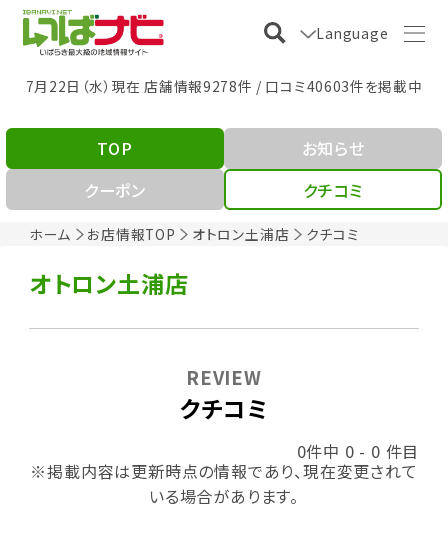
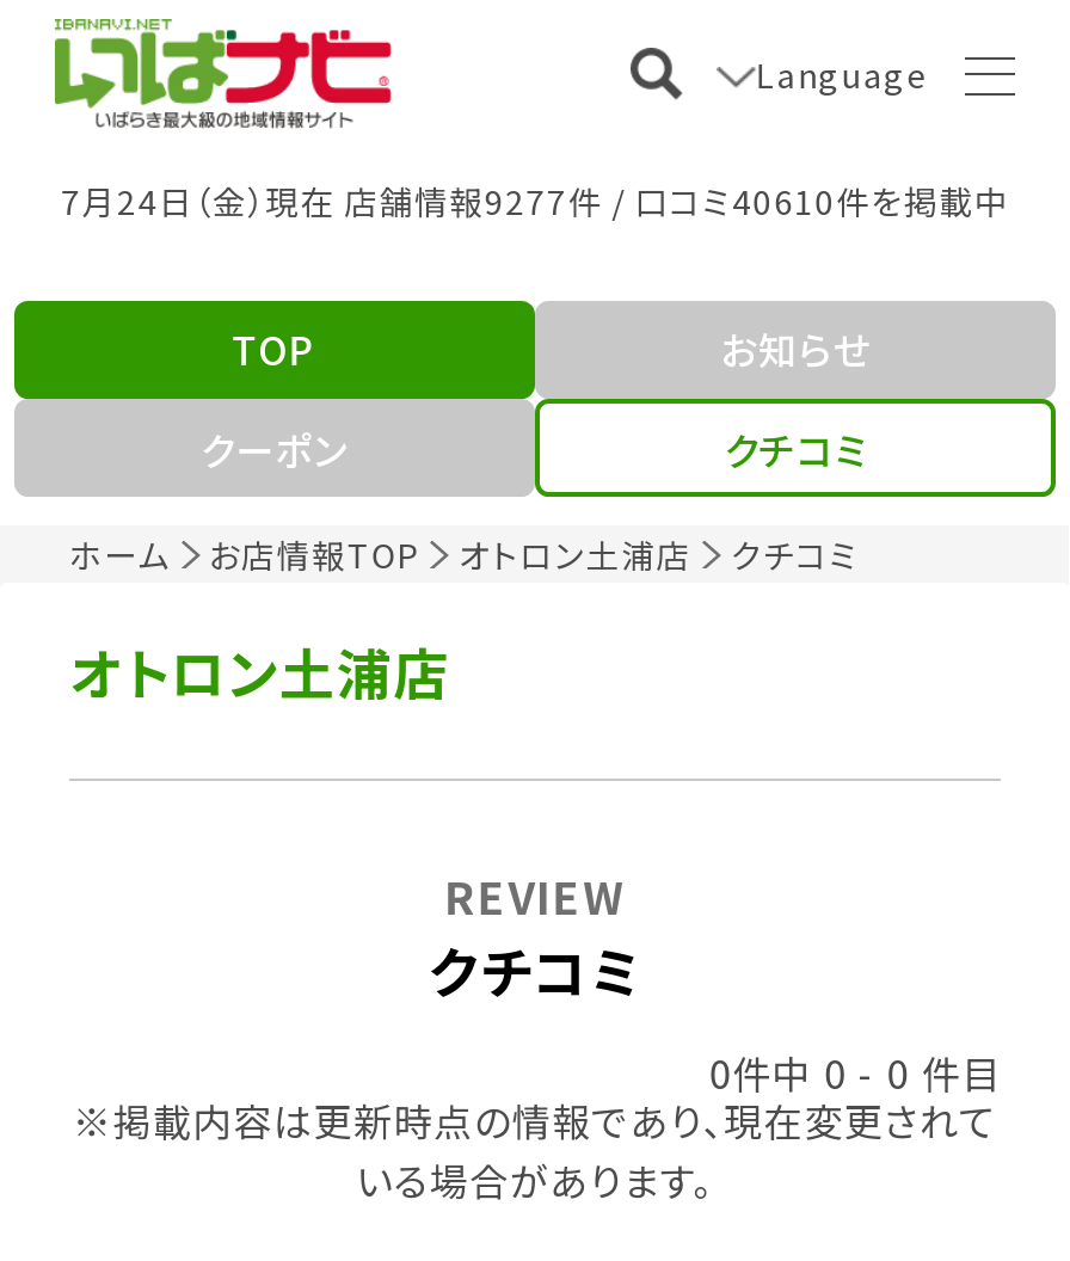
- 7月22日（水）現在 店舗情報9278件 / 口コミ40603件を掲載中
+ 7月24日（金）現在 店舗情報9277件 / 口コミ40610件を掲載中
